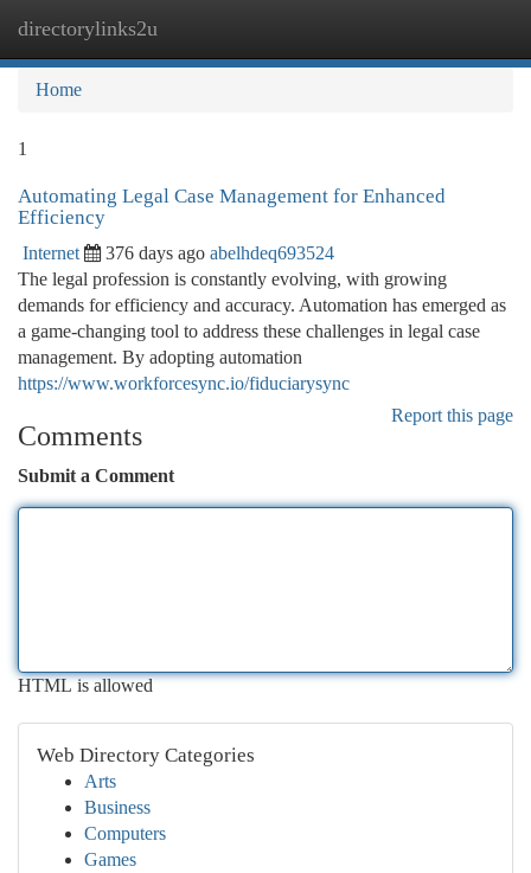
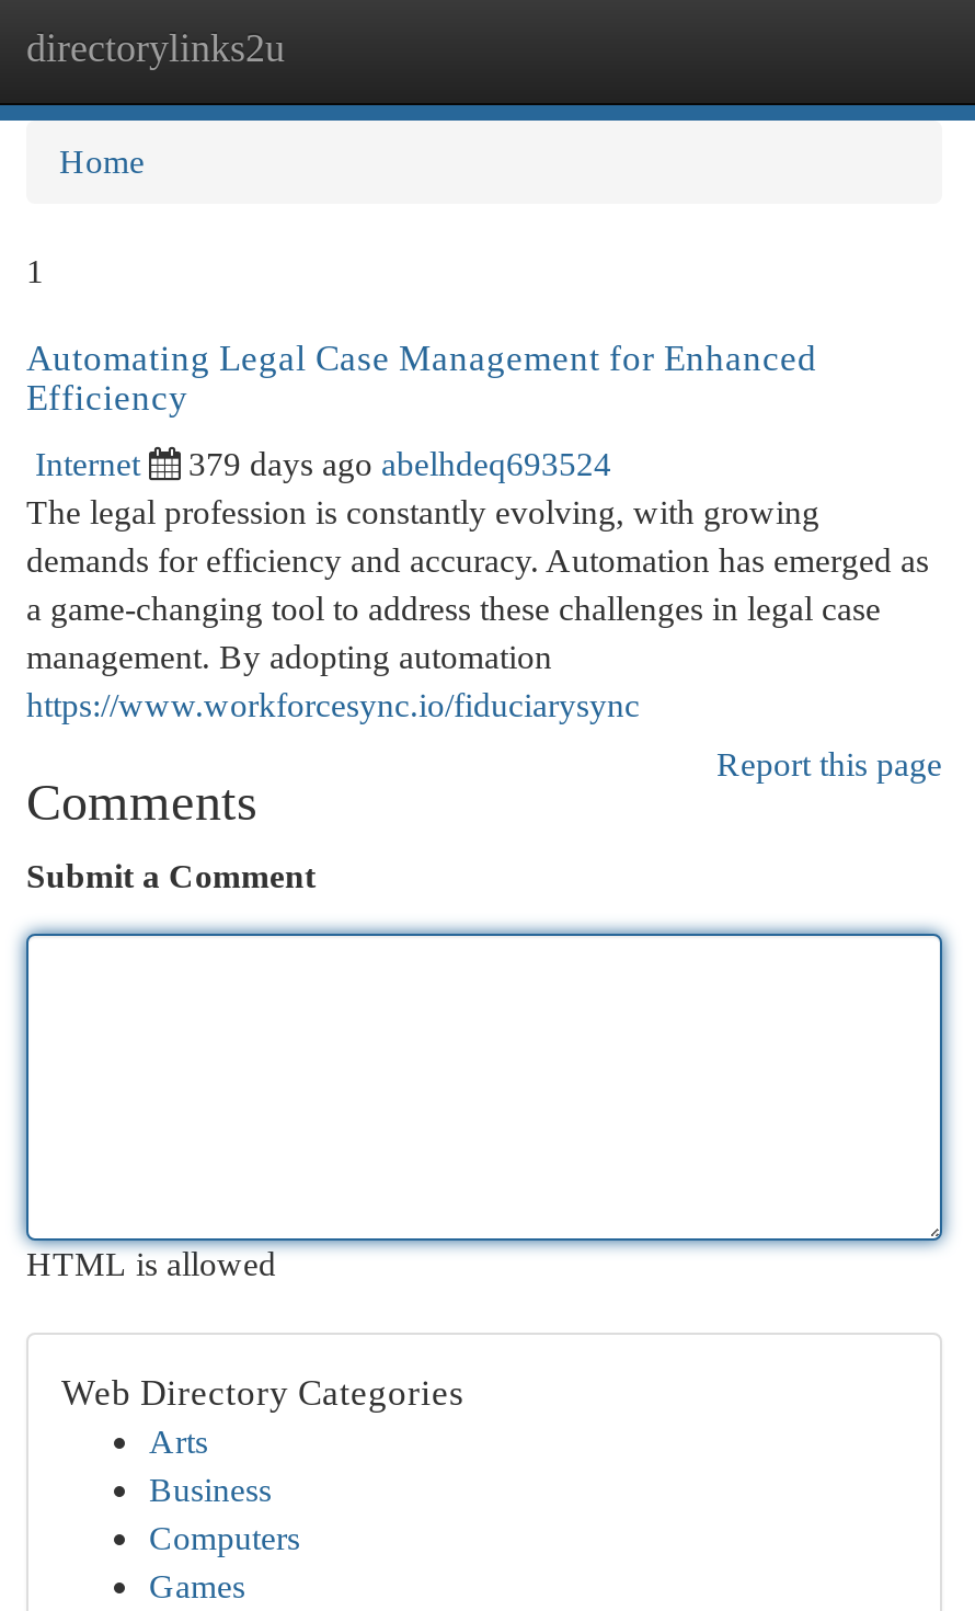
- 376 days ago abelhdeq693524
+ 379 days ago abelhdeq693524
